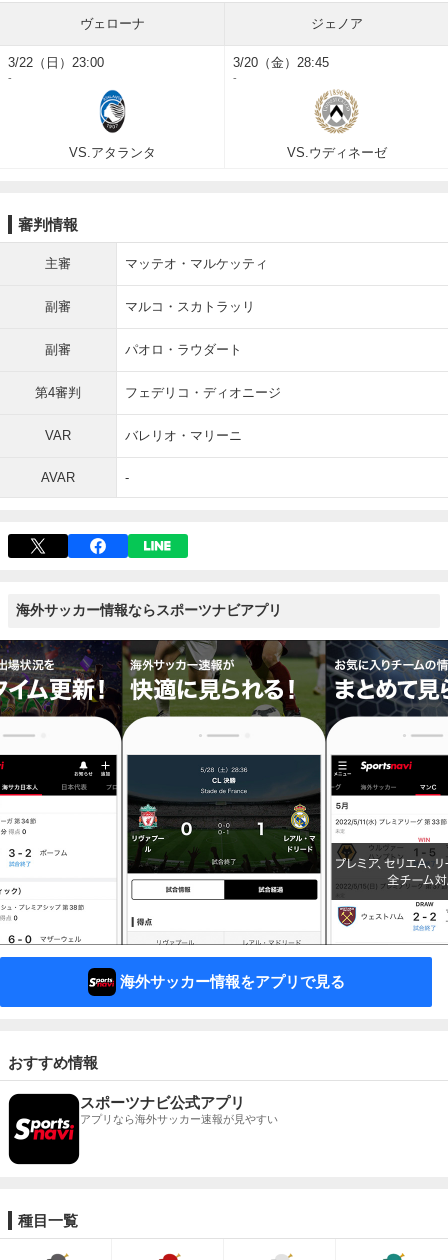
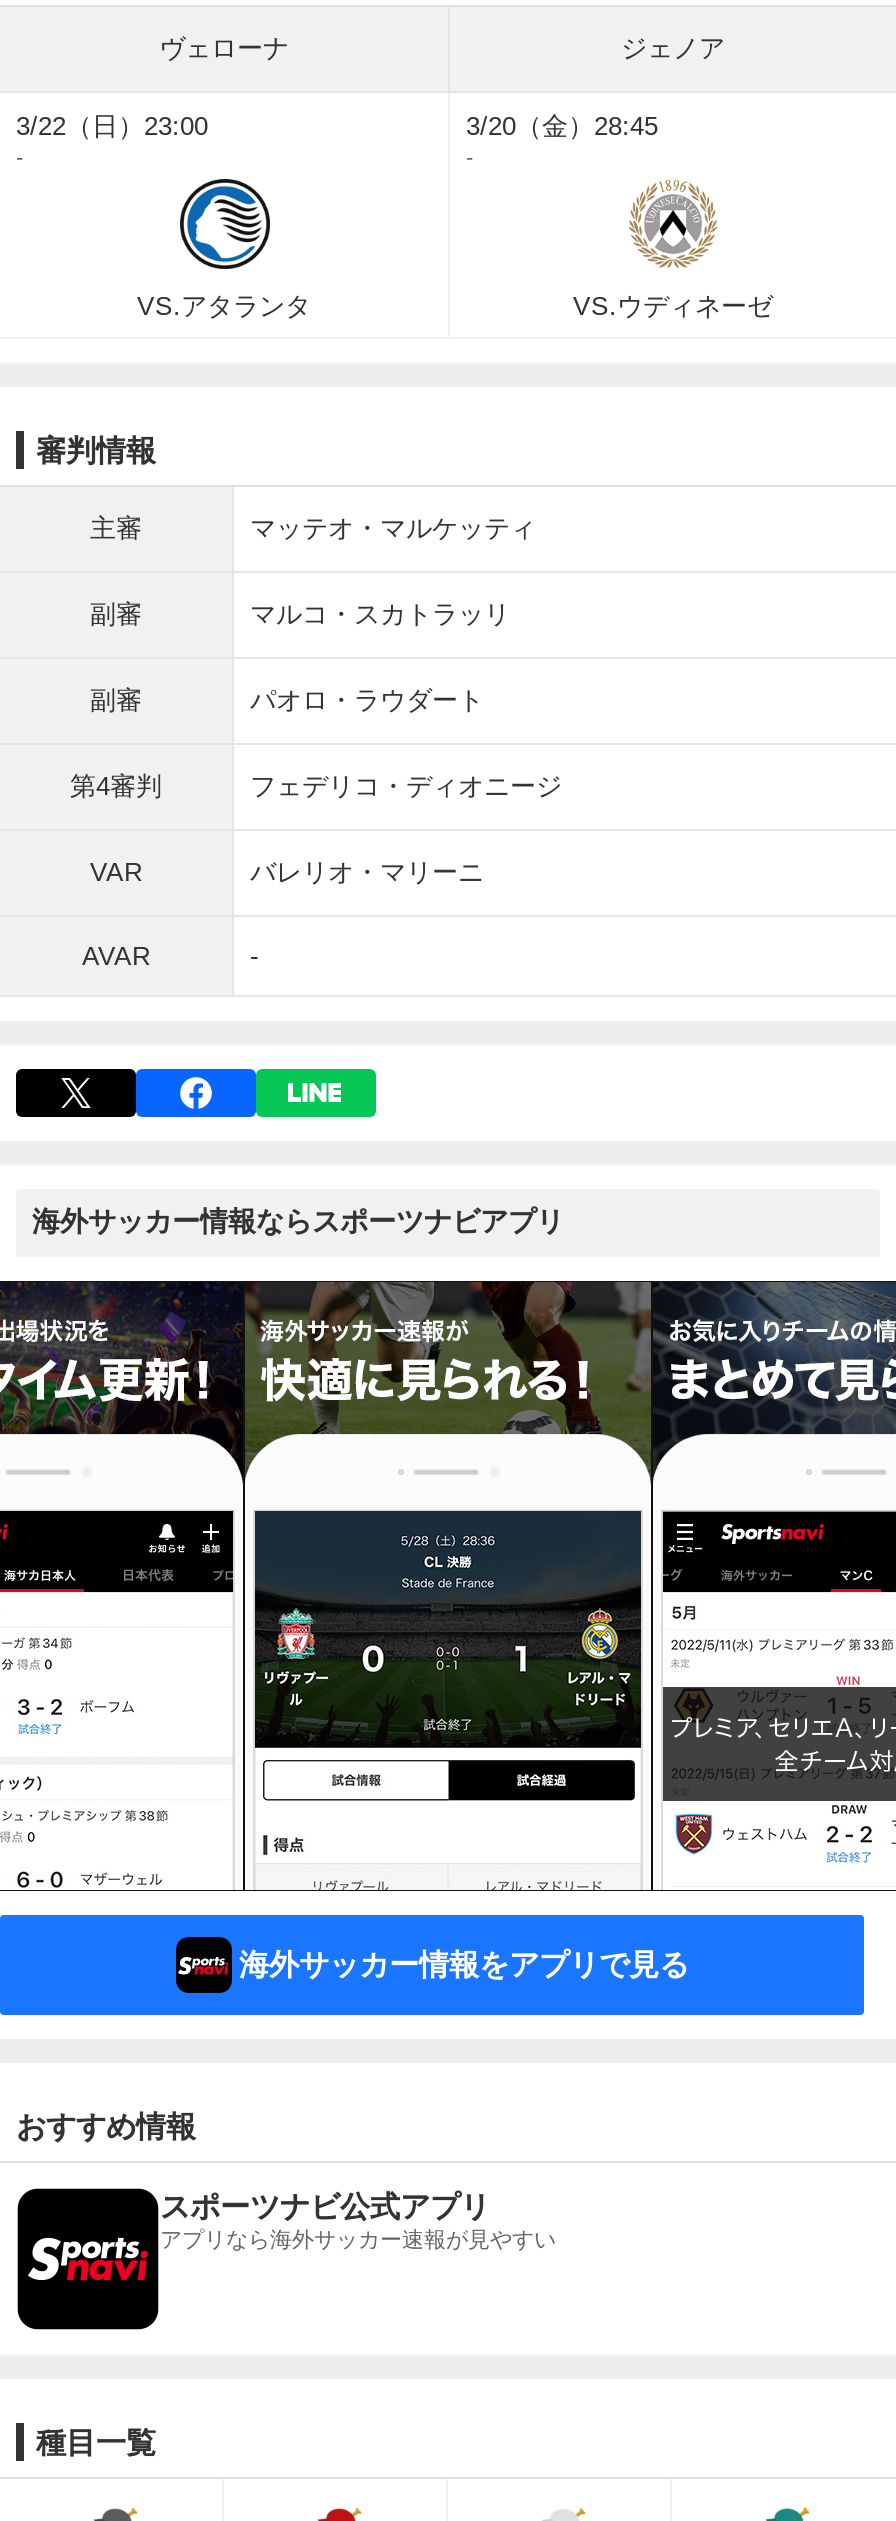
- [image]
+ [image]
